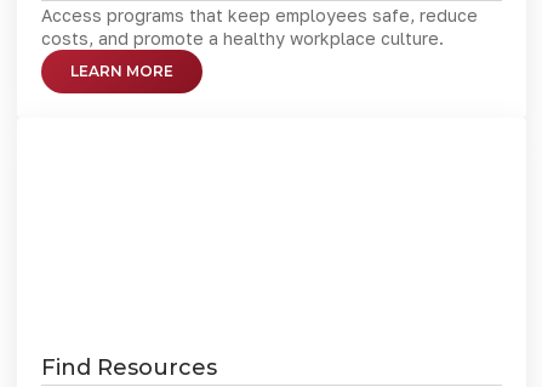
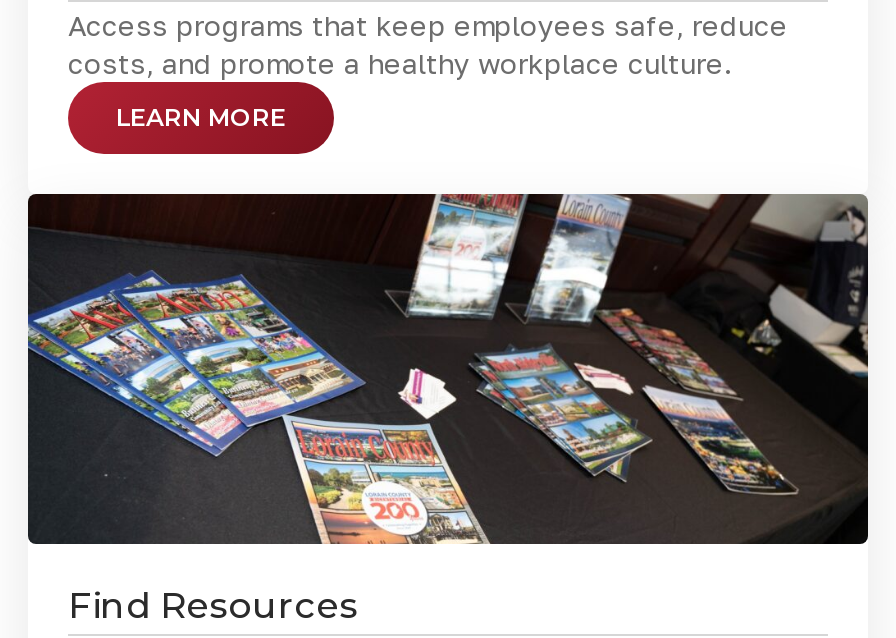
+ [image]
